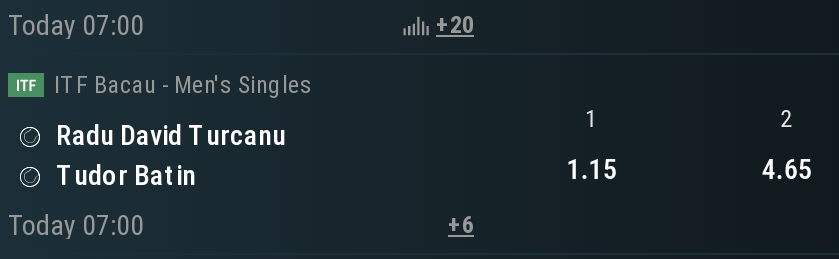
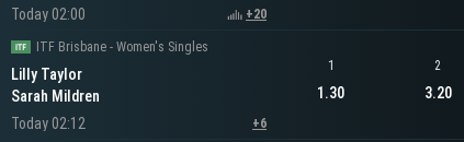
- Today 07:00
+ Today 02:00

- ITF Bacau - Men's Singles
+ ITF Brisbane - Women's Singles

- Radu David Turcanu
- Tudor Batin
+ Lilly Taylor
+ Sarah Mildren

- 1.15
+ 1.30

- 4.65
+ 3.20

- Today 07:00
+ Today 02:12
